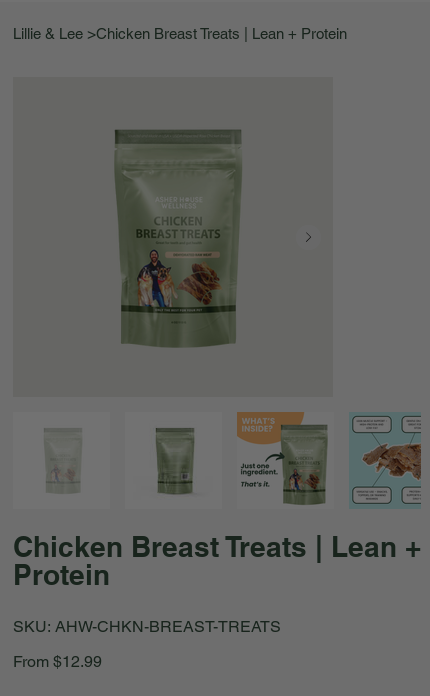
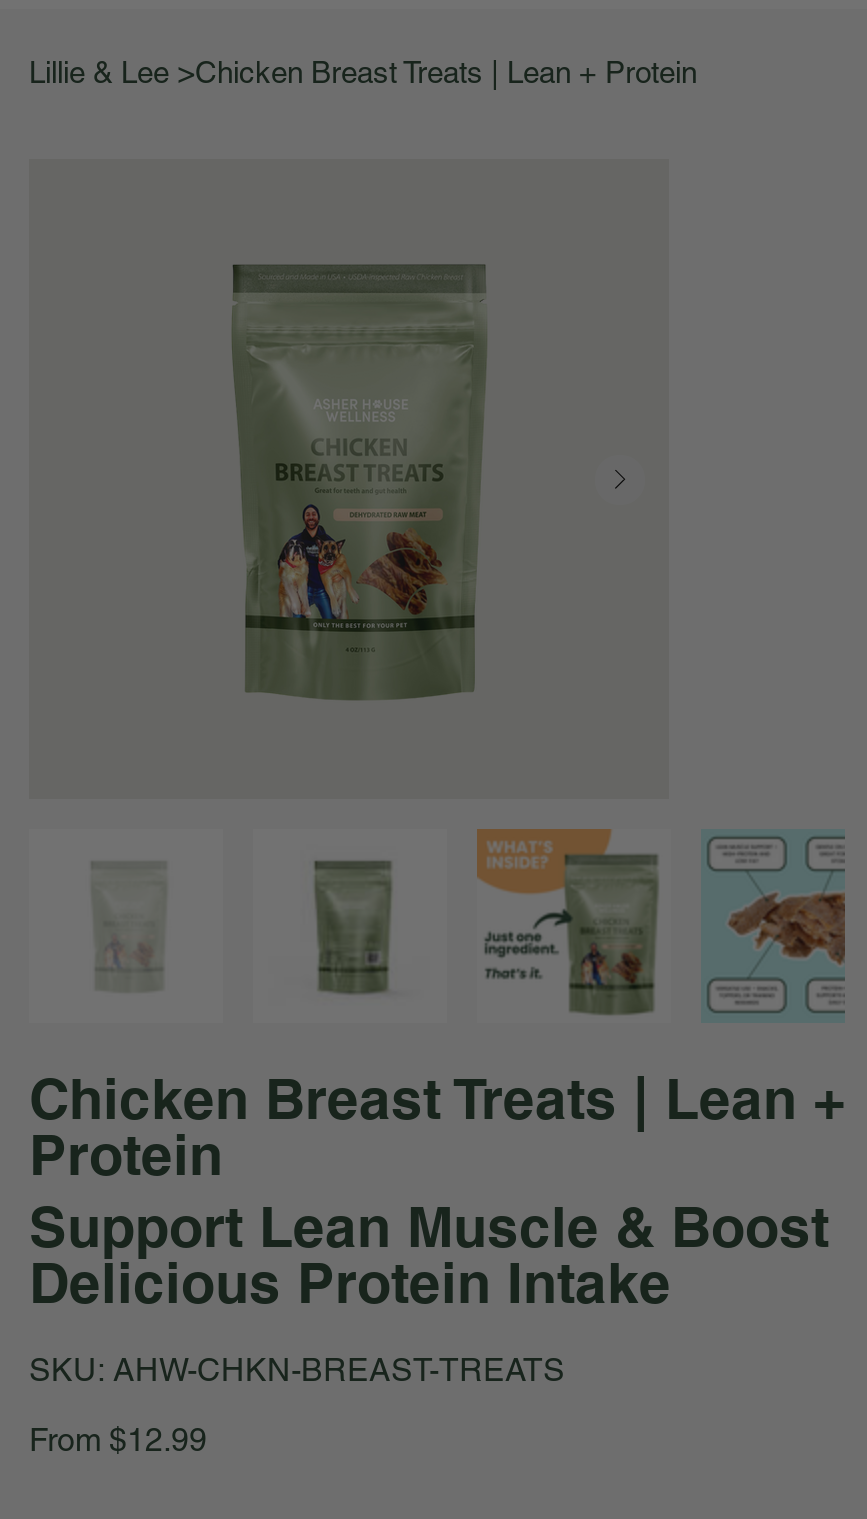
+ Support Lean Muscle & Boost
+ Delicious Protein Intake
